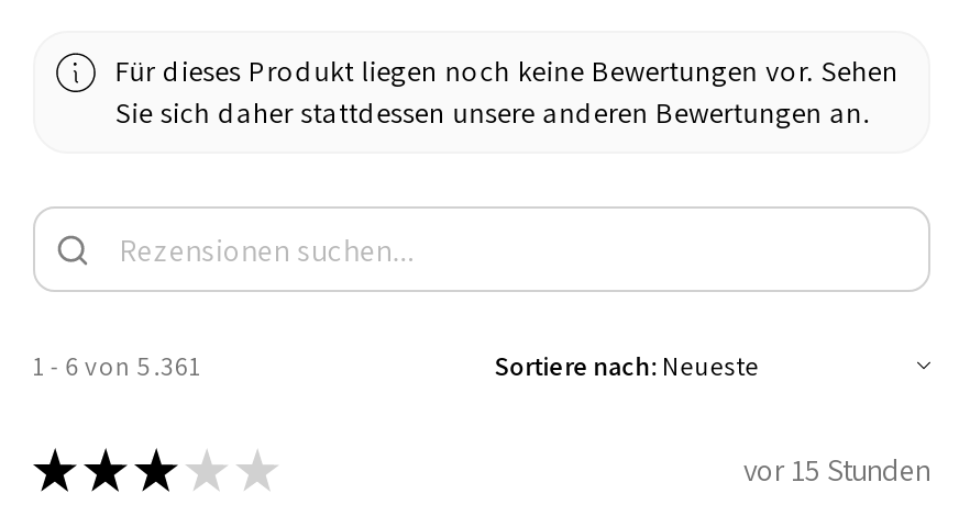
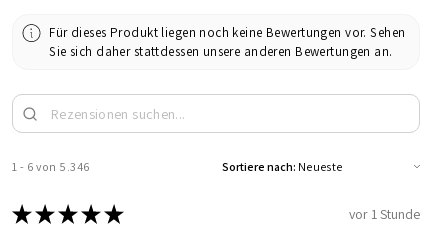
- 1 - 6 von 5.361
+ 1 - 6 von 5.346

- vor 15 Stunden
+ vor 1 Stunde
